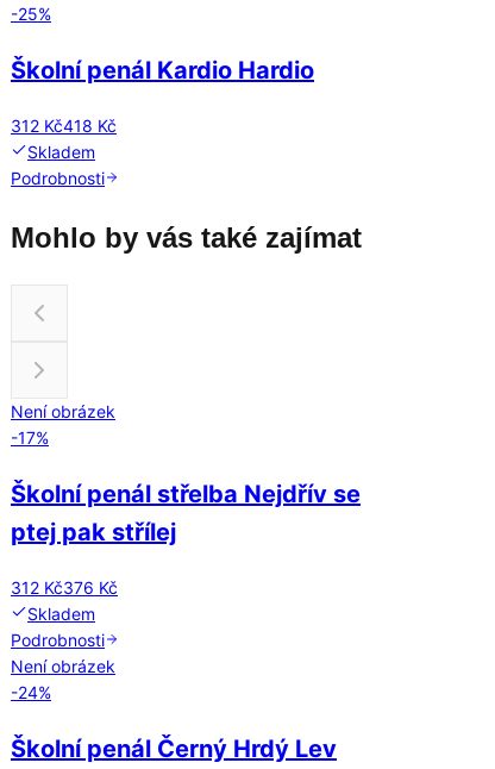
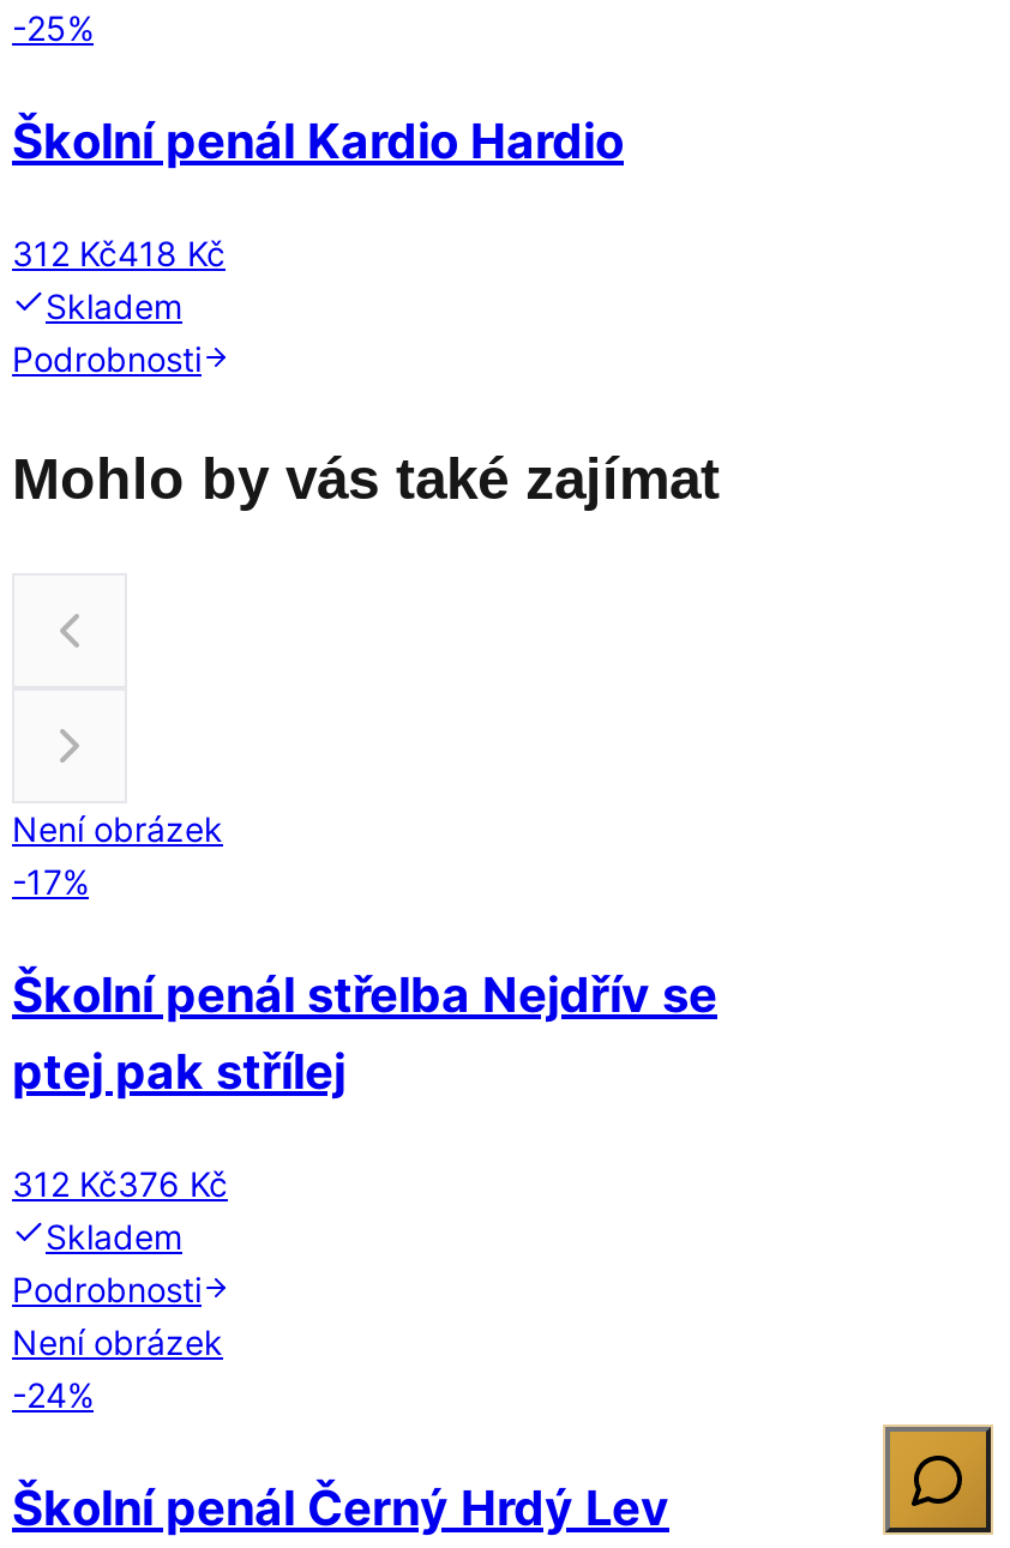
+ [image]
